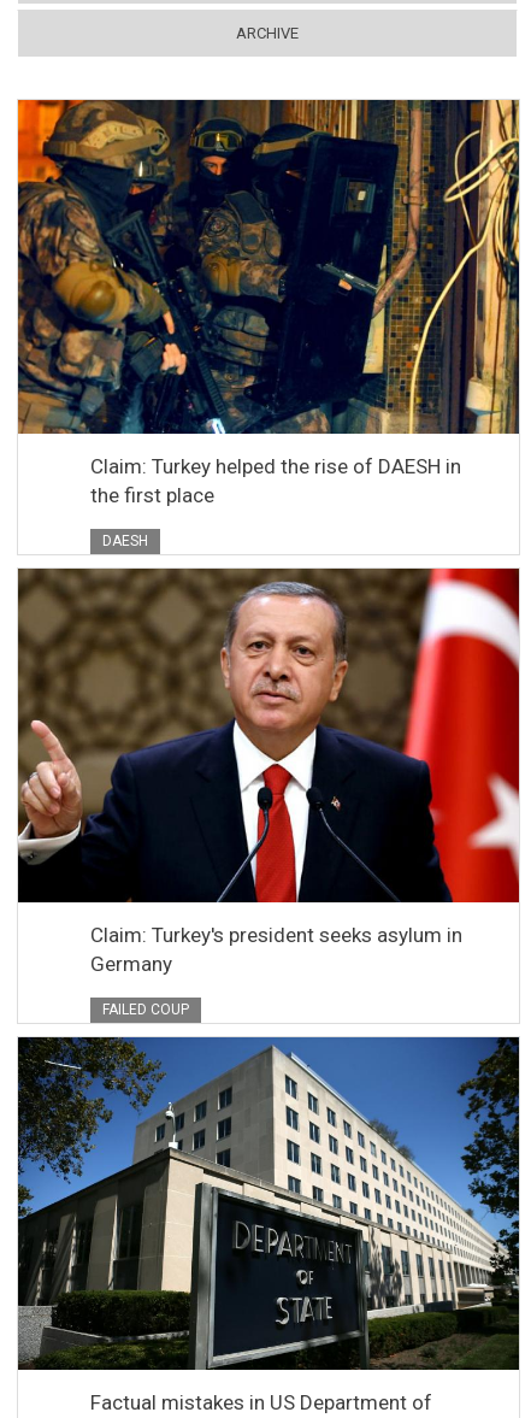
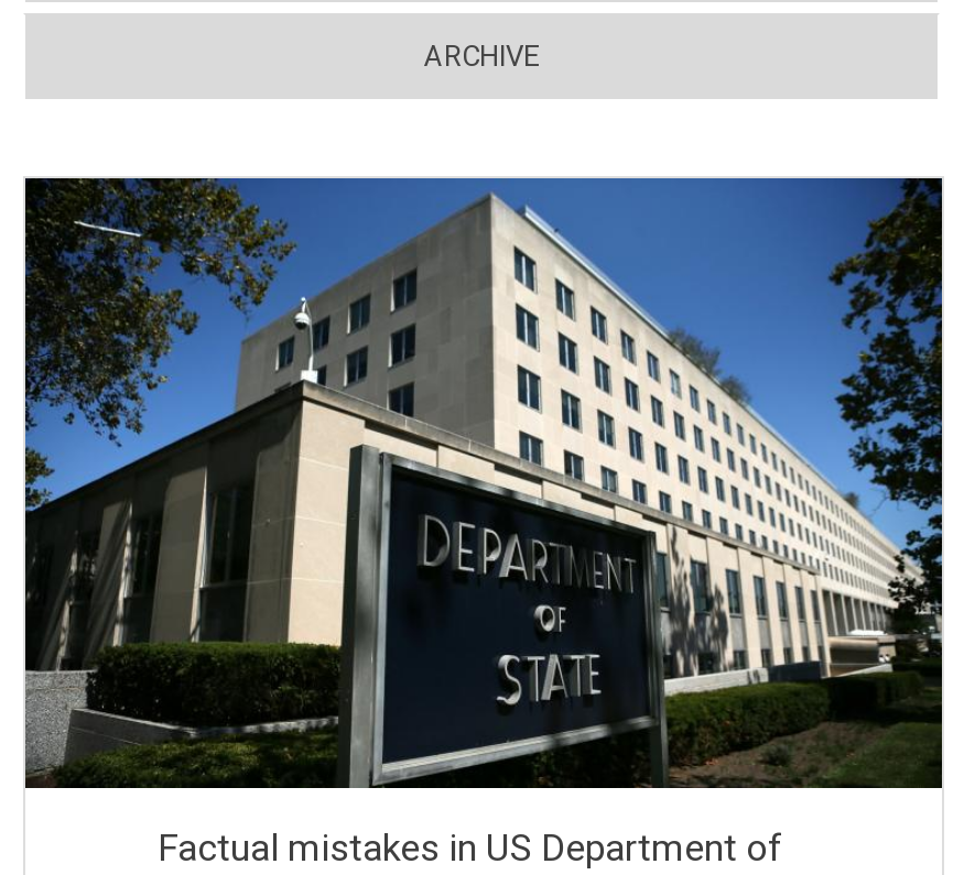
- [image]
- Claim: Turkey helped the rise of DAESH in
- the first place
- DAESH

- [image]
- Claim: Turkey's president seeks asylum in
- Germany
- FAILED COUP
